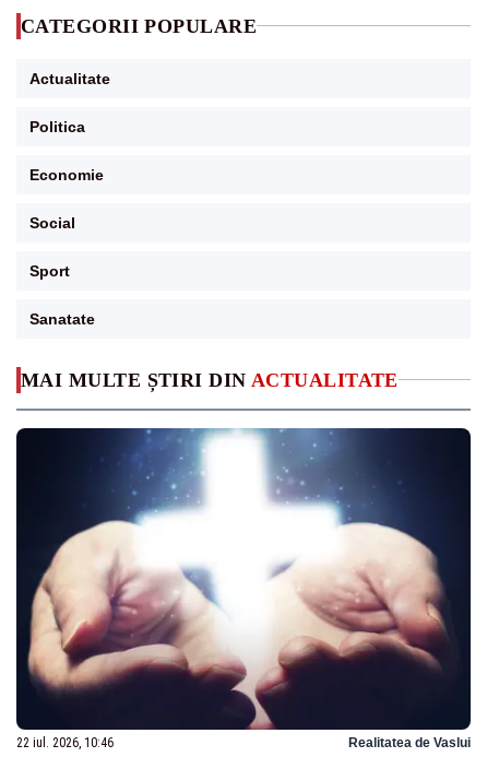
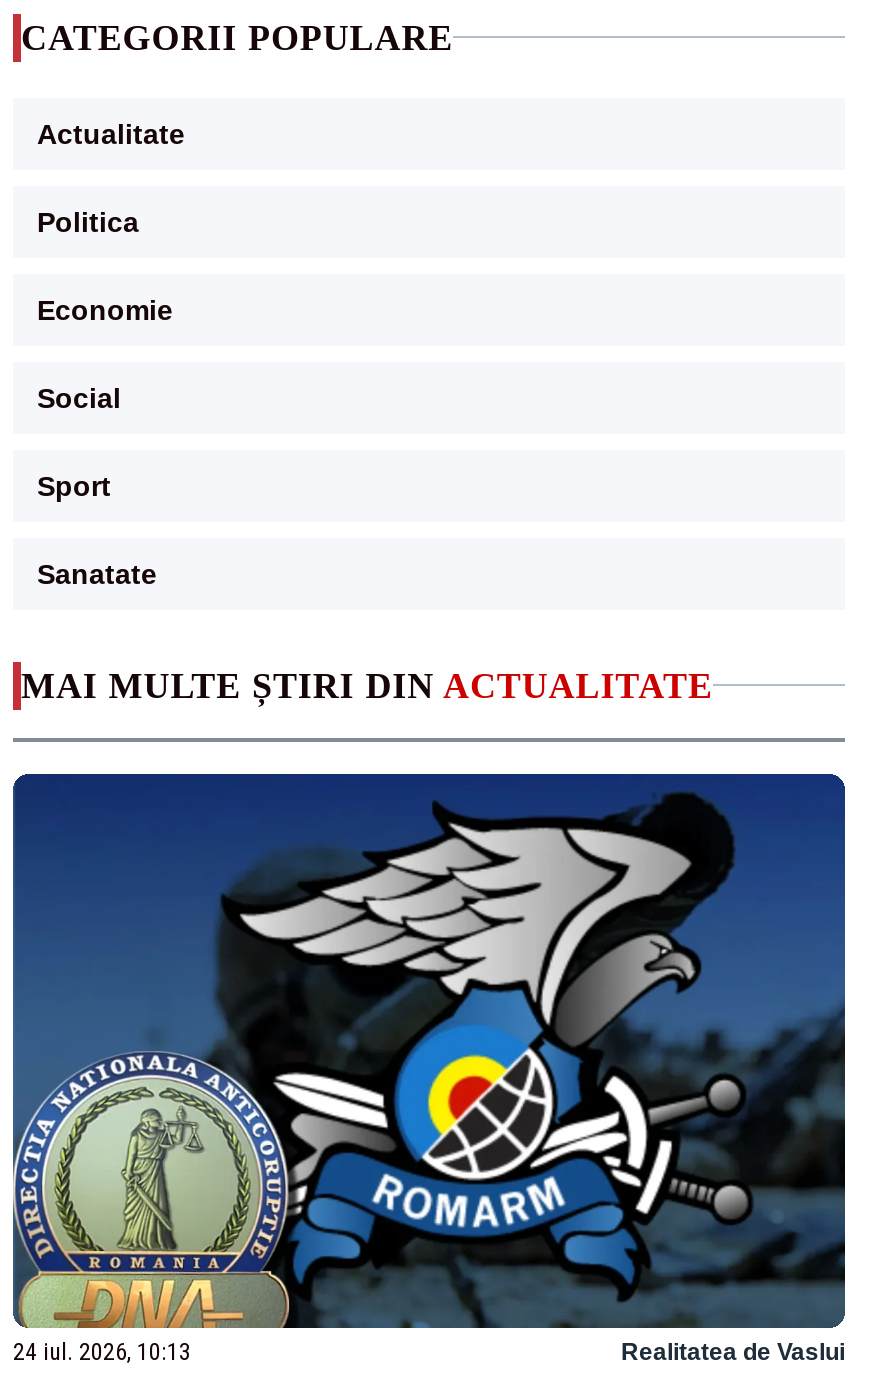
- [image]
- 22 iul. 2026, 10:46
+ [image]
+ 24 iul. 2026, 10:13
